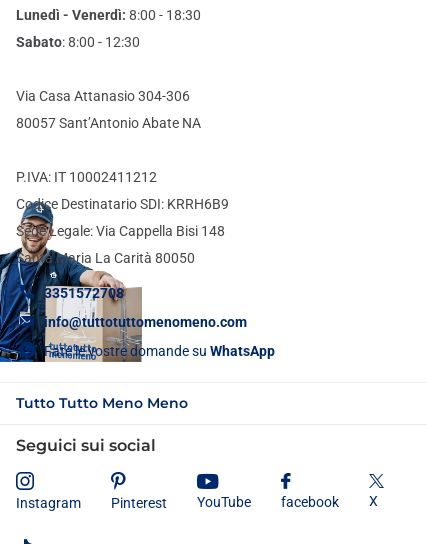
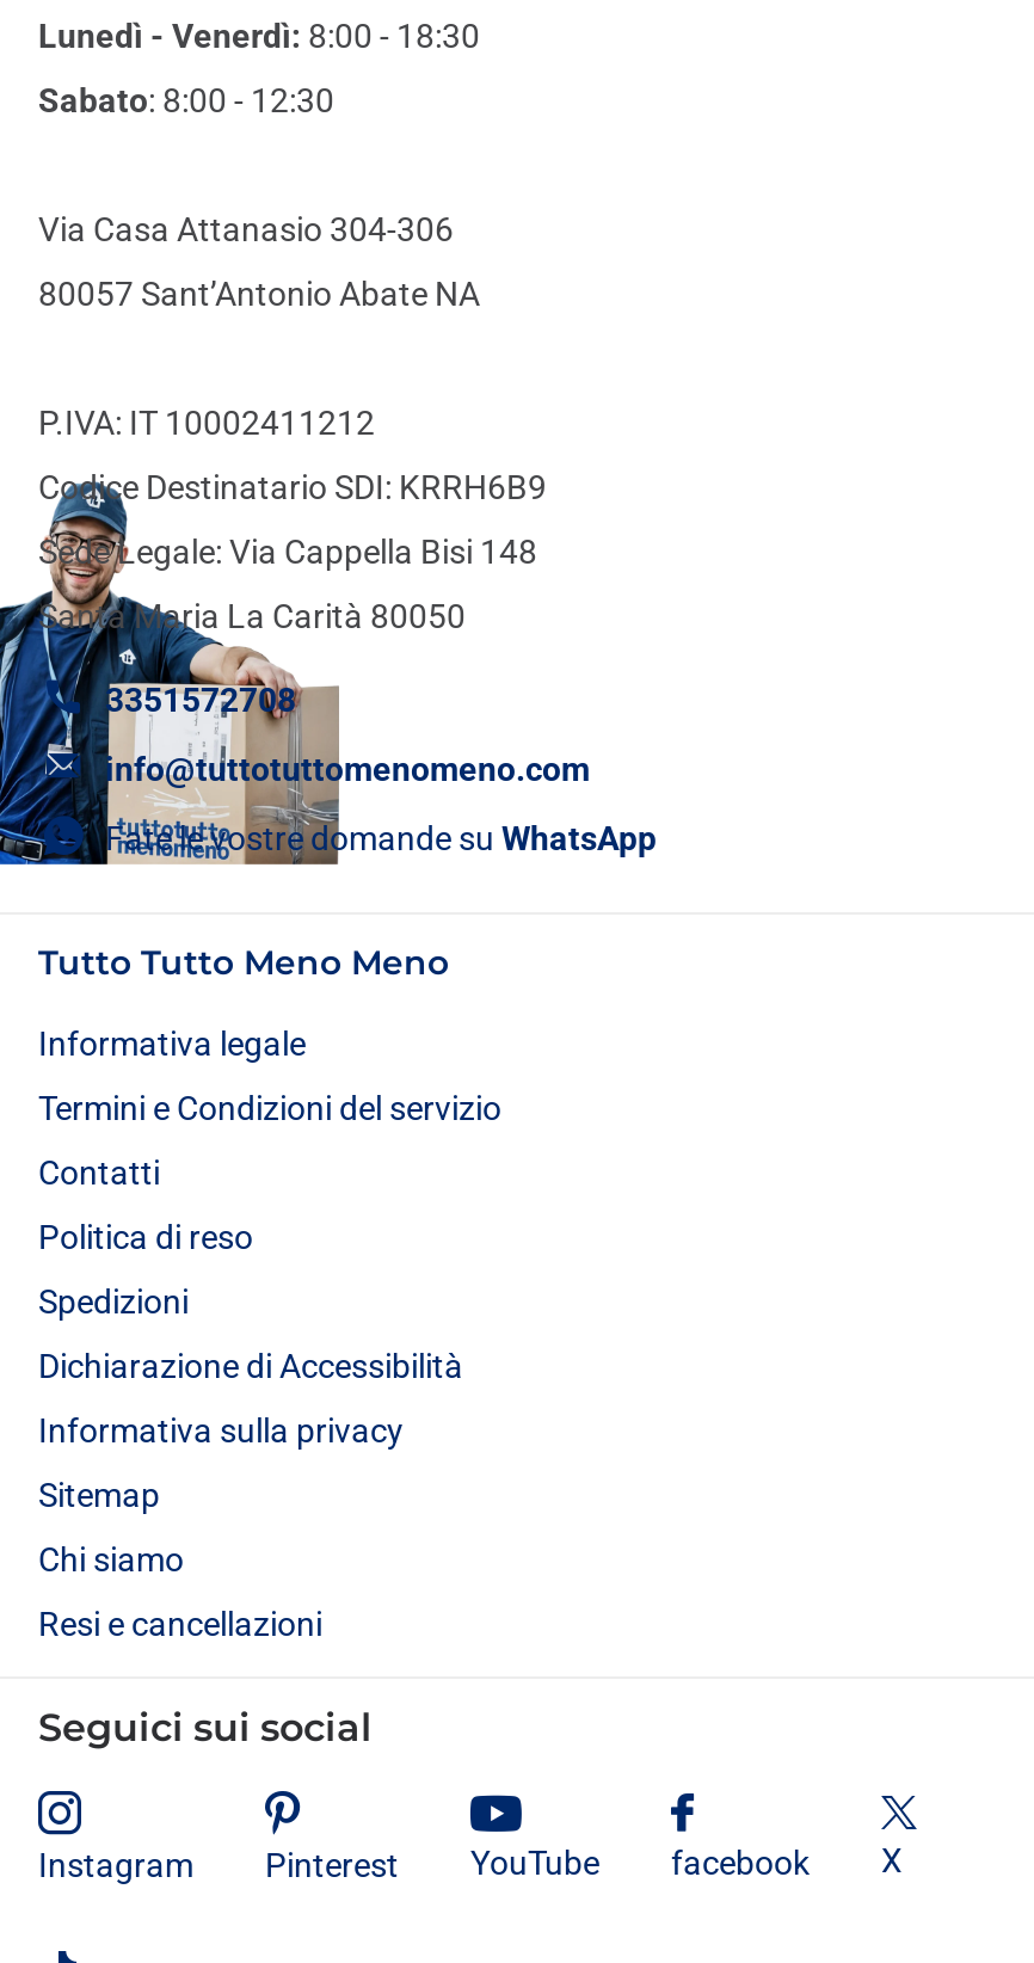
+ Informativa legale
+ Termini e Condizioni del servizio
+ Contatti
+ Politica di reso
+ Spedizioni
+ Dichiarazione di Accessibilità
+ Informativa sulla privacy
+ Sitemap
+ Chi siamo
+ Resi e cancellazioni
